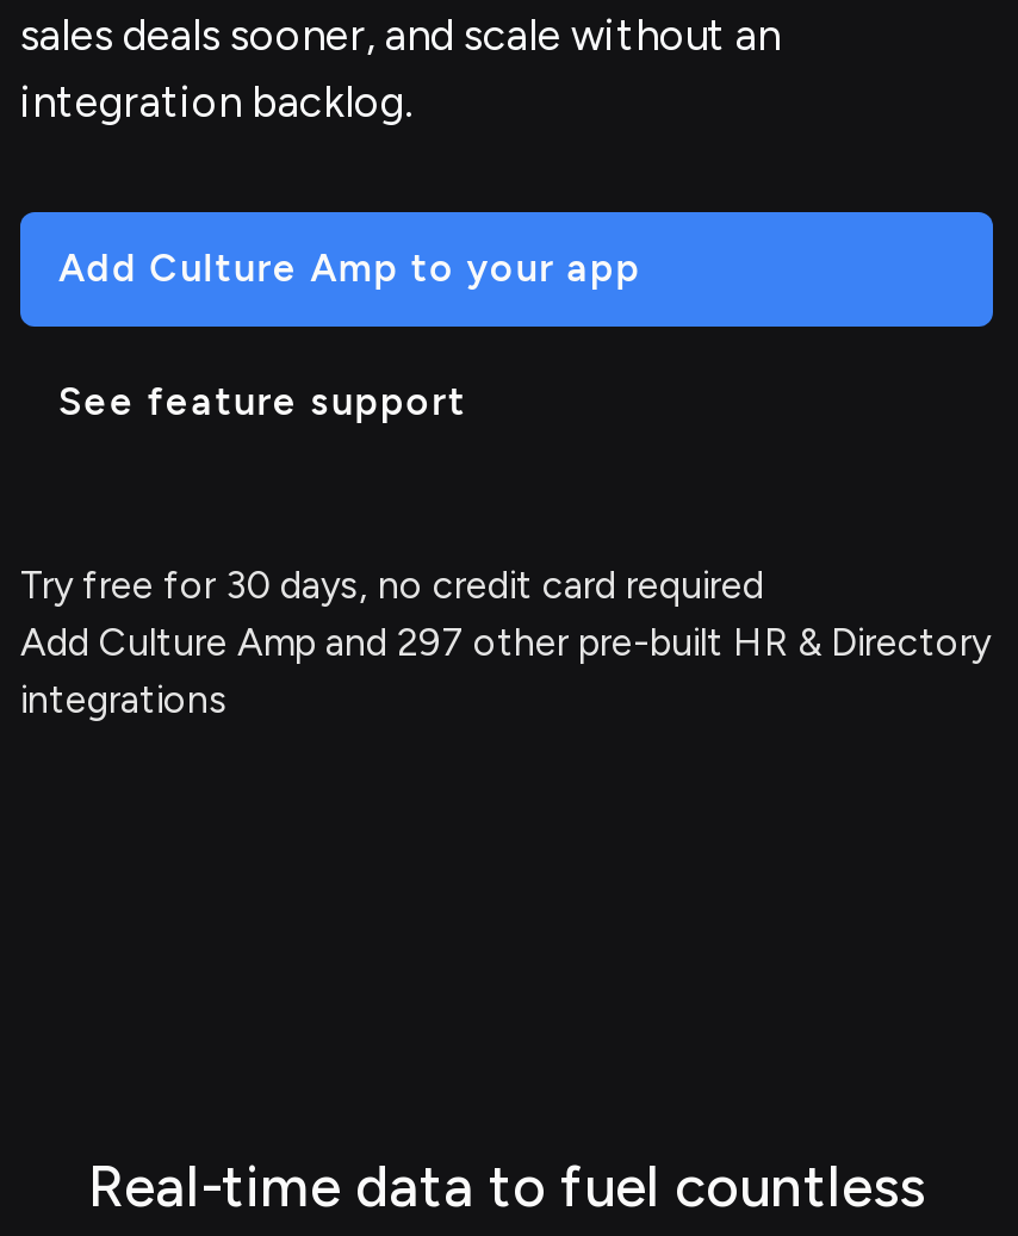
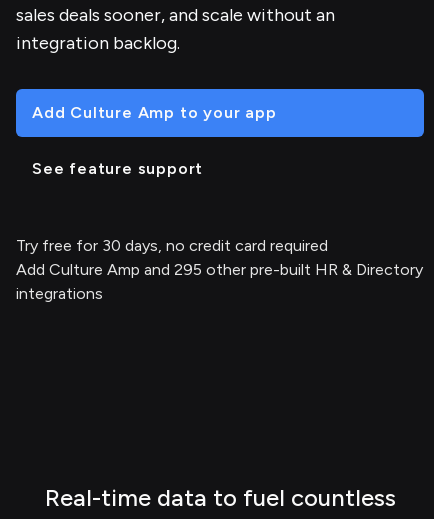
- Add Culture Amp and 297 other pre-built HR & Directory
+ Add Culture Amp and 295 other pre-built HR & Directory
